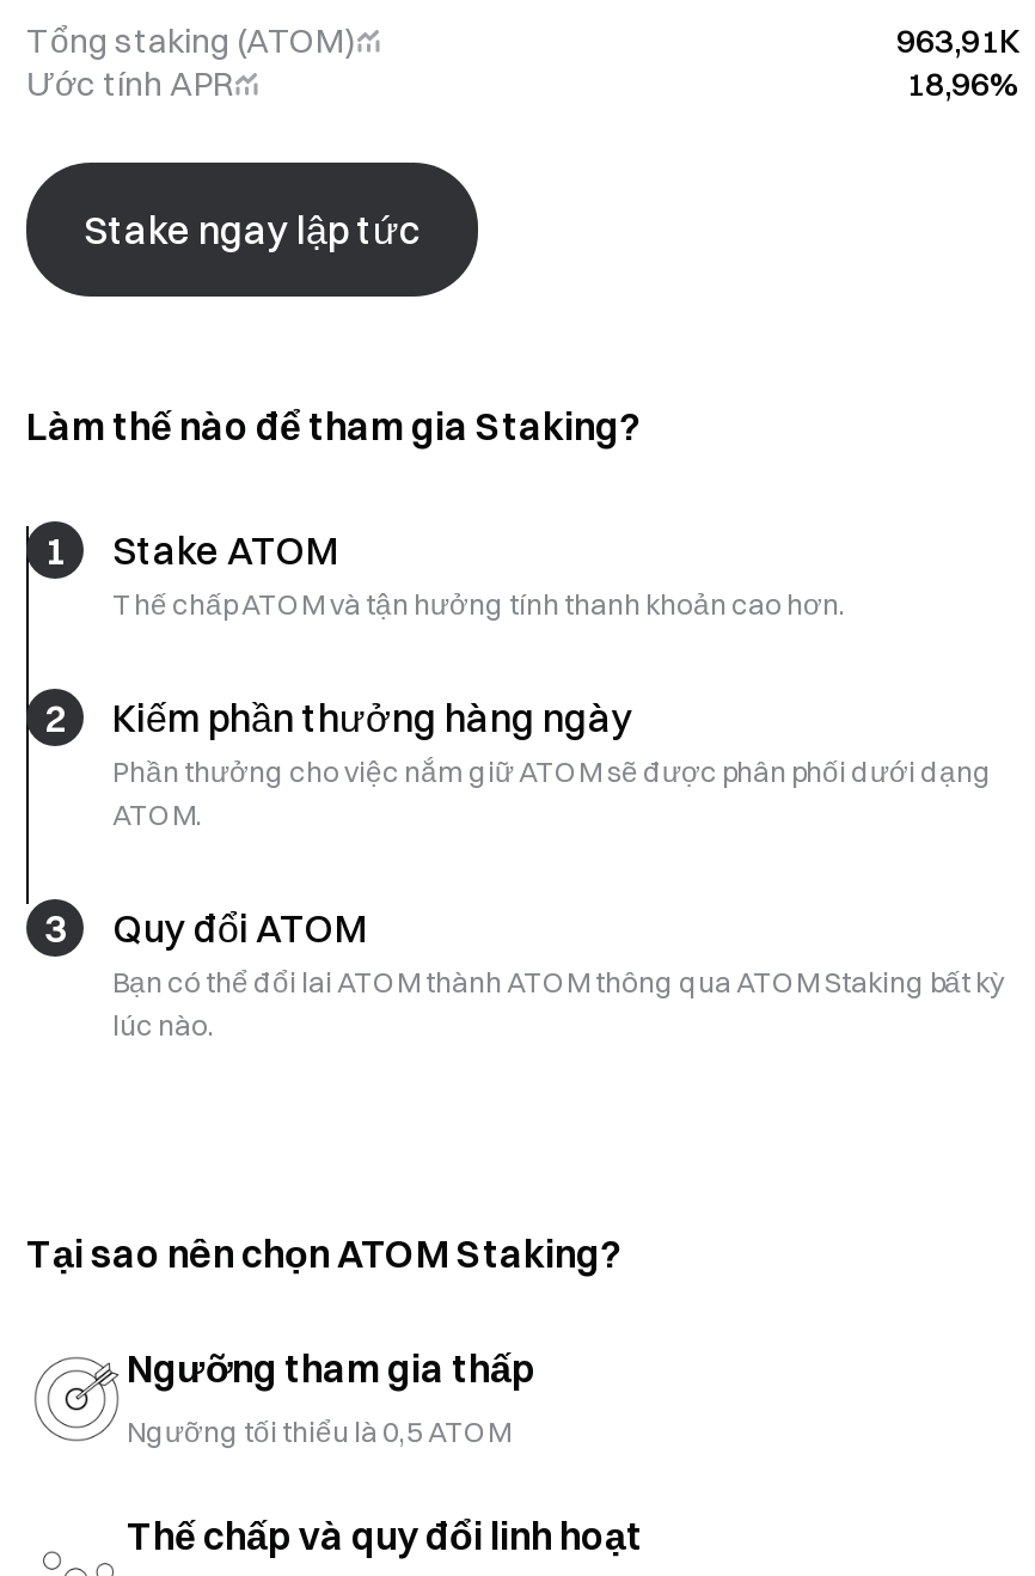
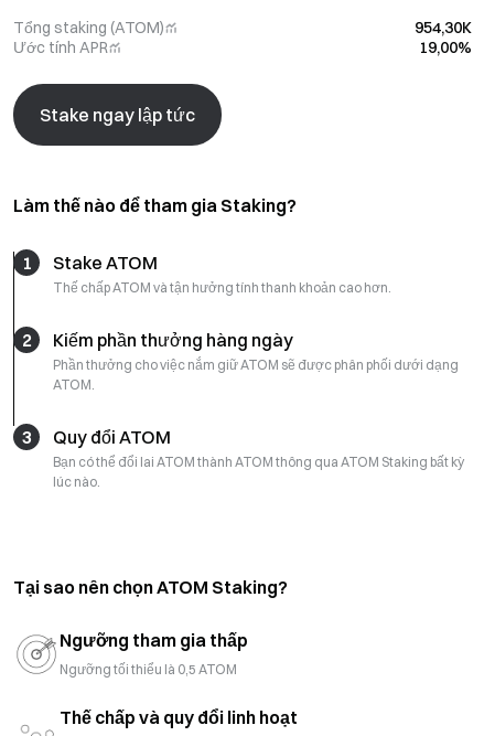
- 963,91K
+ 954,30K

- 18,96%
+ 19,00%
